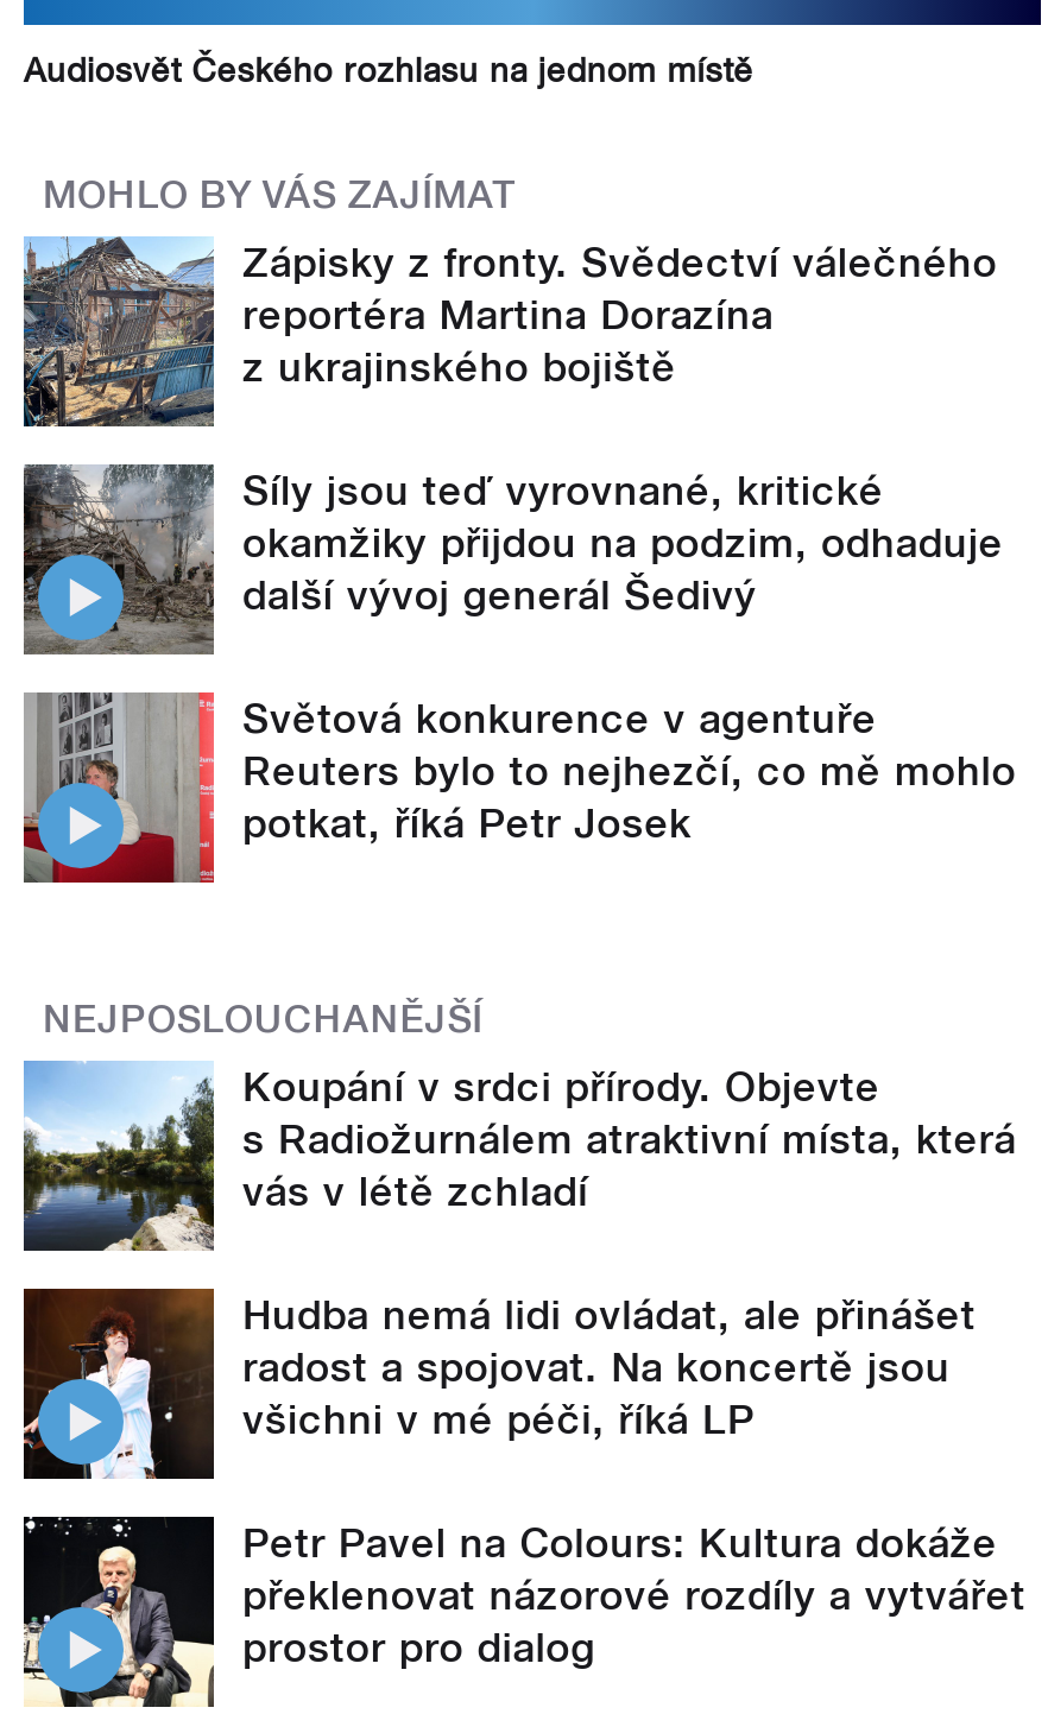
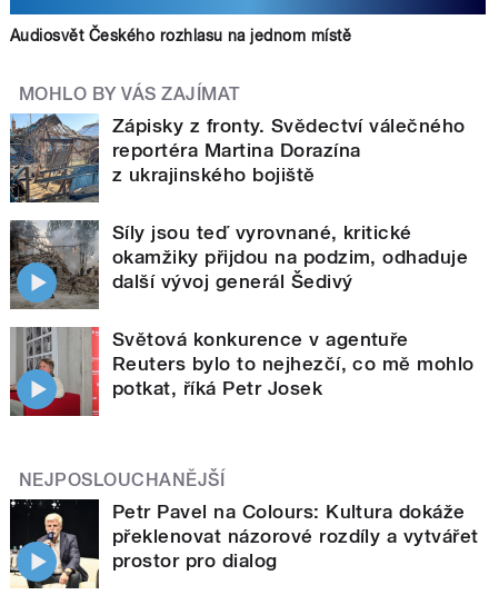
- [image]
- Koupání v srdci přírody. Objevte
- s Radiožurnálem atraktivní místa, která
- vás v létě zchladí
- Hudba nemá lidi ovládat, ale přinášet
- radost a spojovat. Na koncertě jsou
- všichni v mé péči, říká LP

- [image]
